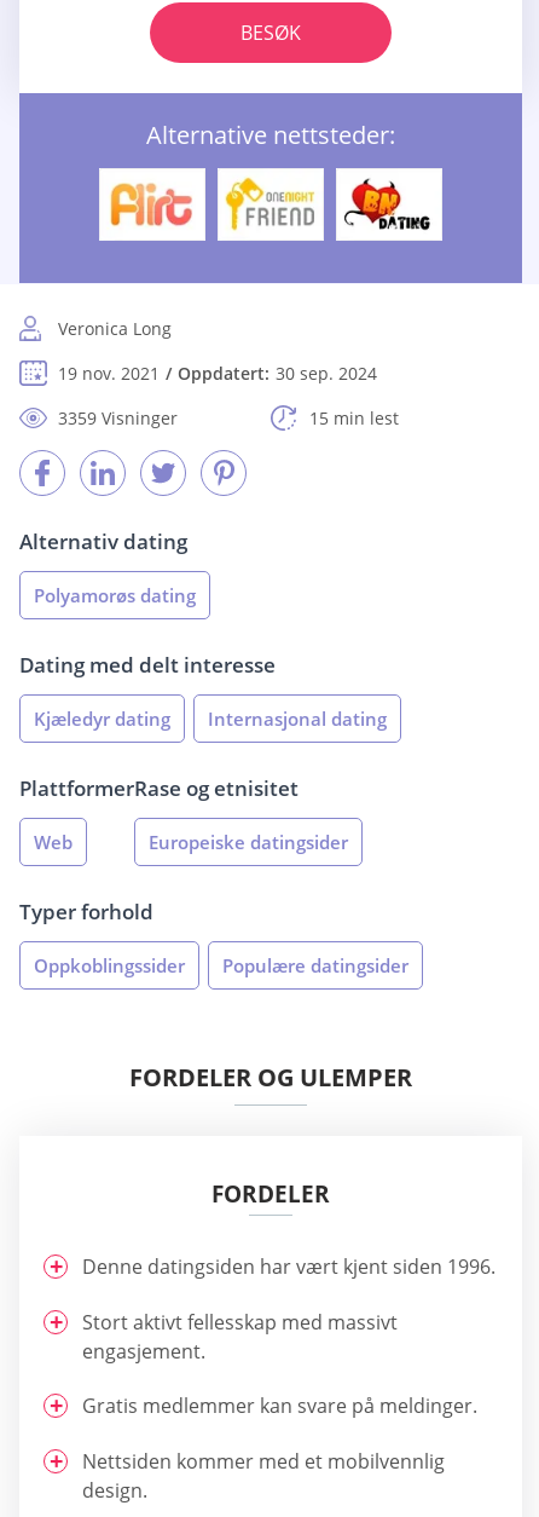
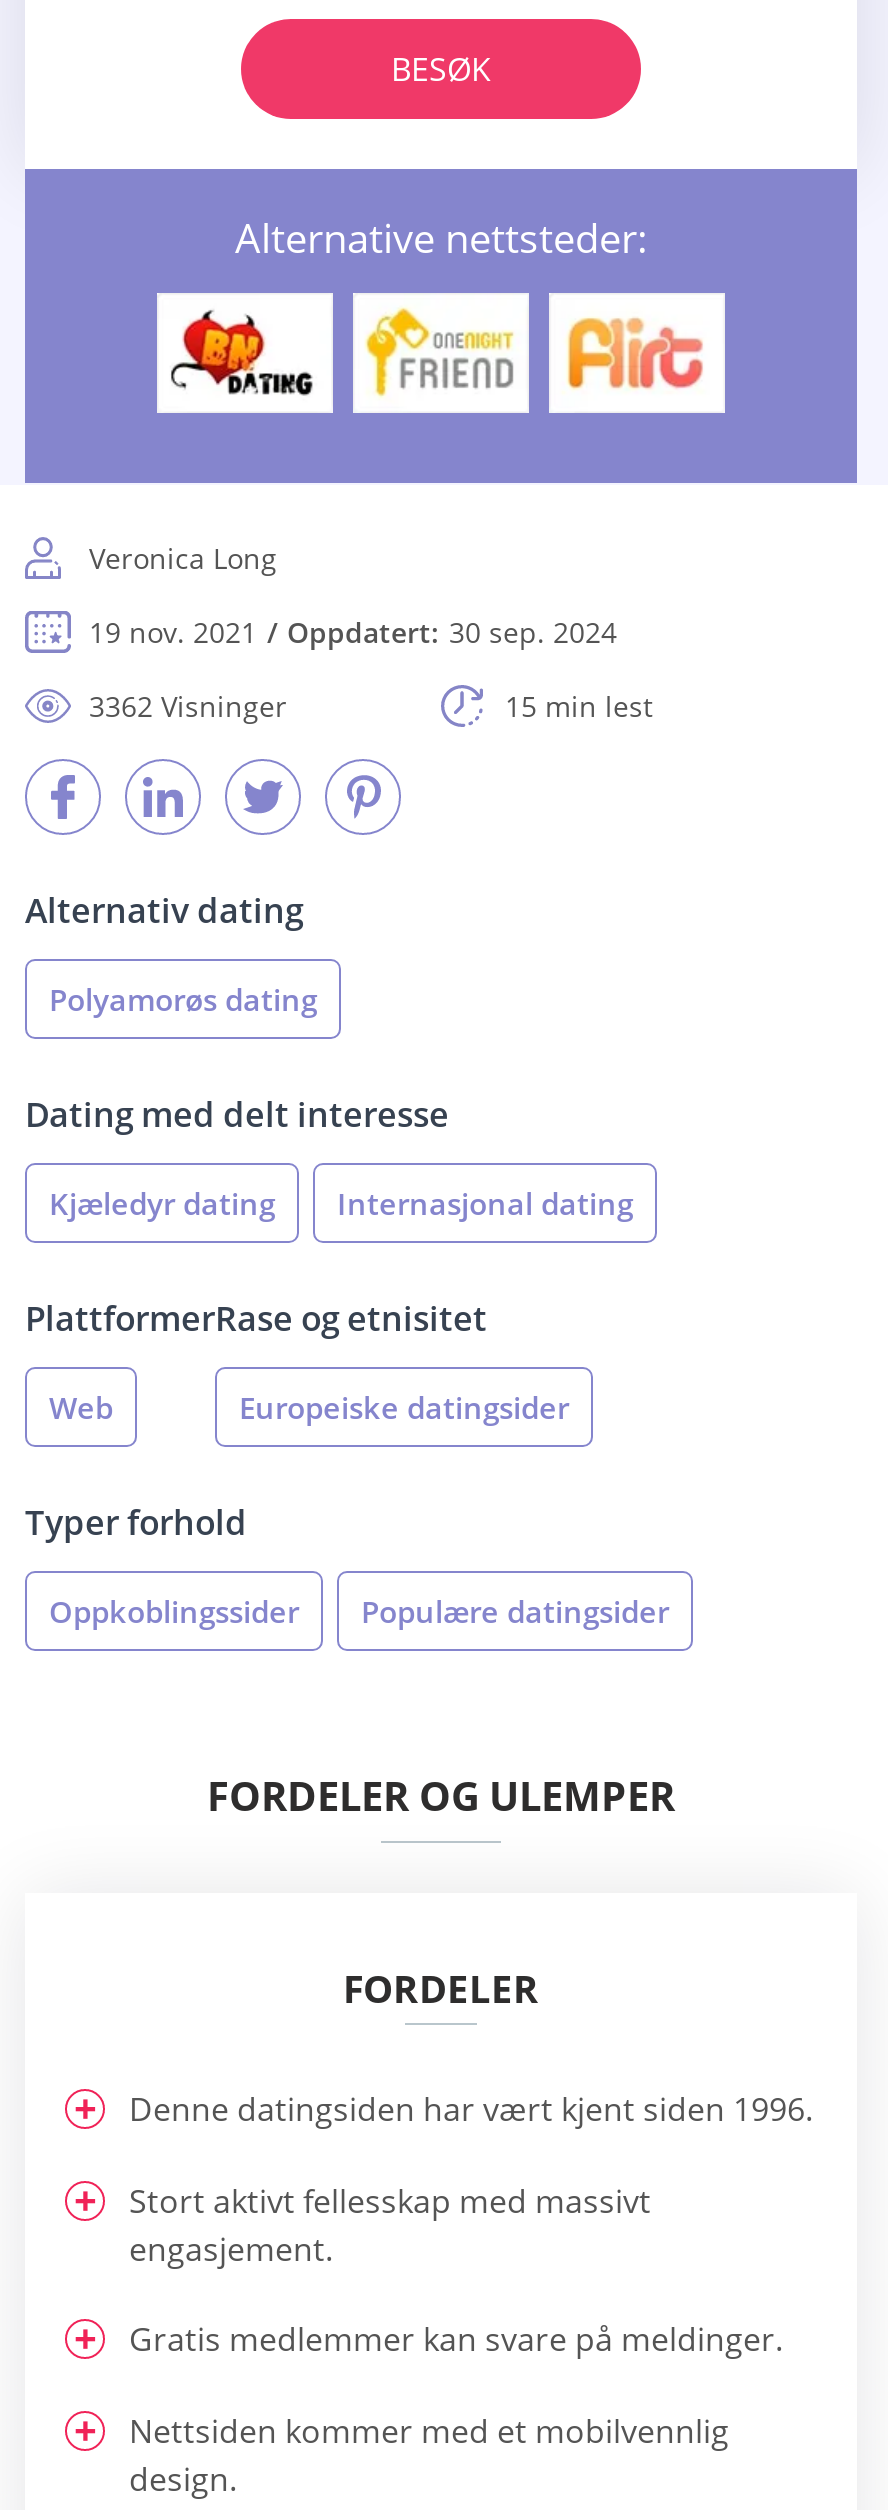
- [image]
+ [image]

- [image]
+ [image]

- 3359 Visninger
+ 3362 Visninger
